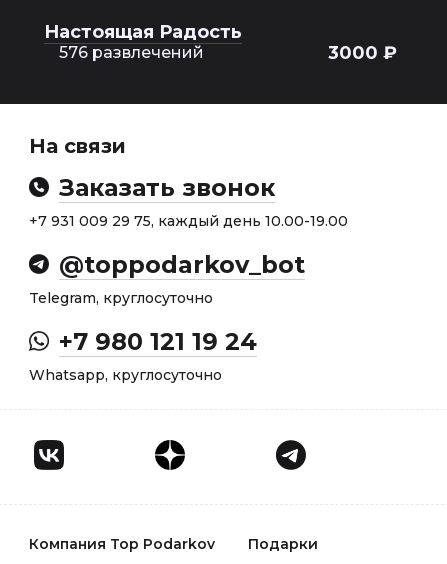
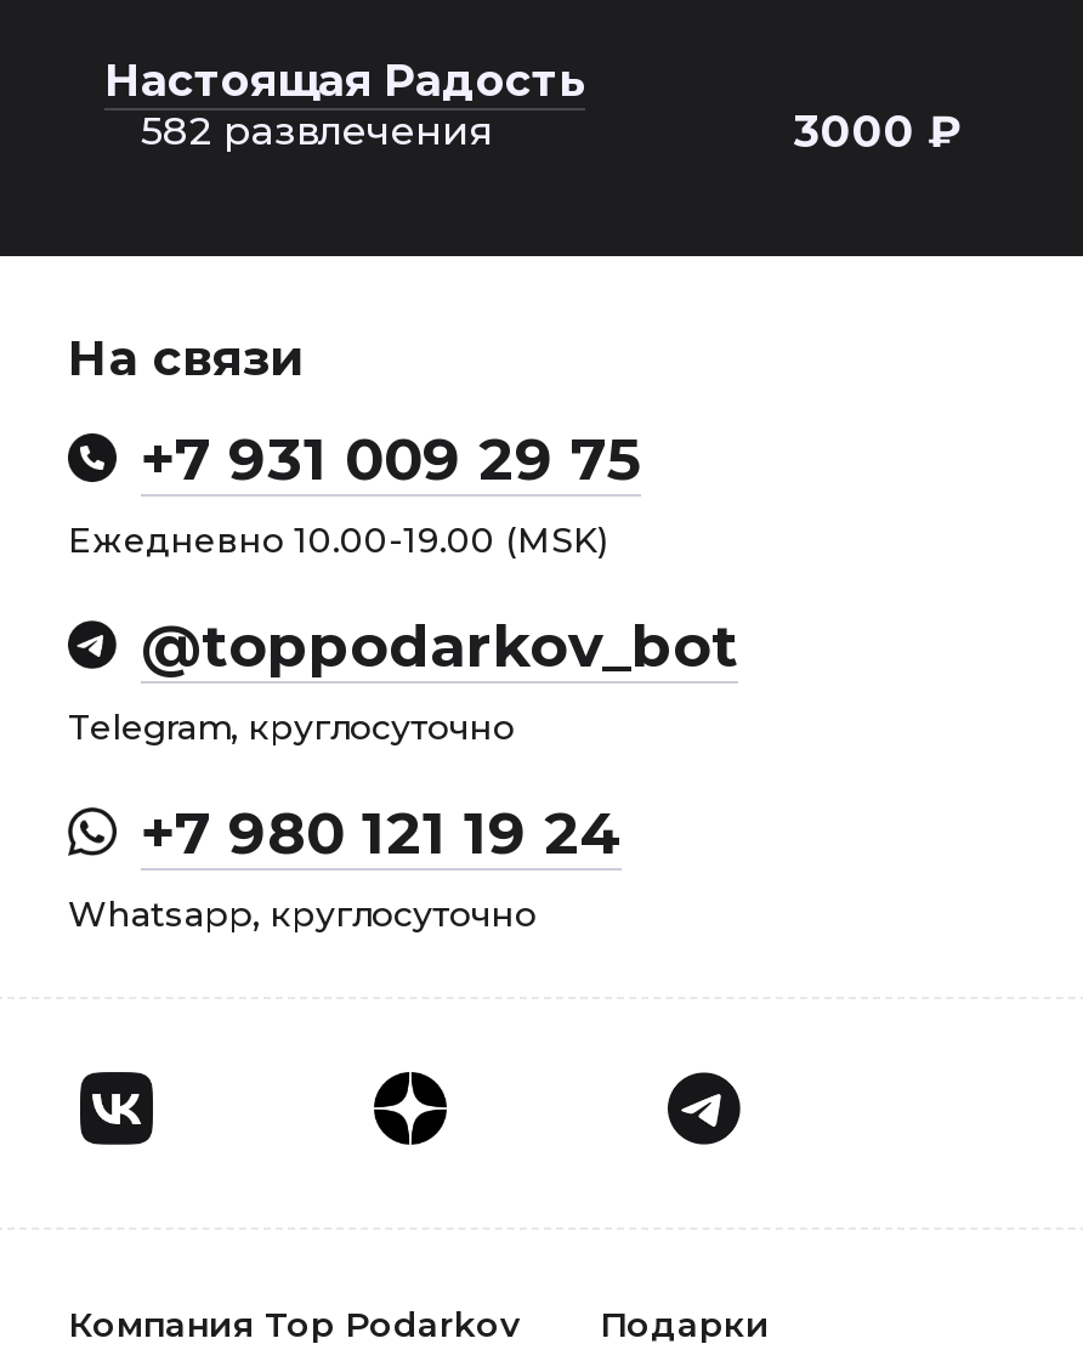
- 576 развлечений
+ 582 развлечения

- Заказать звонок
- +7 931 009 29 75, каждый день 10.00-19.00
+ +7 931 009 29 75
+ Ежедневно 10.00-19.00 (MSK)
